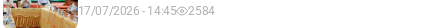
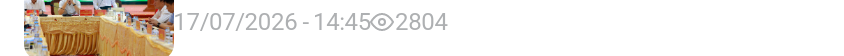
- 17/07/2026 - 14:45 2584
+ 17/07/2026 - 14:45 2804
